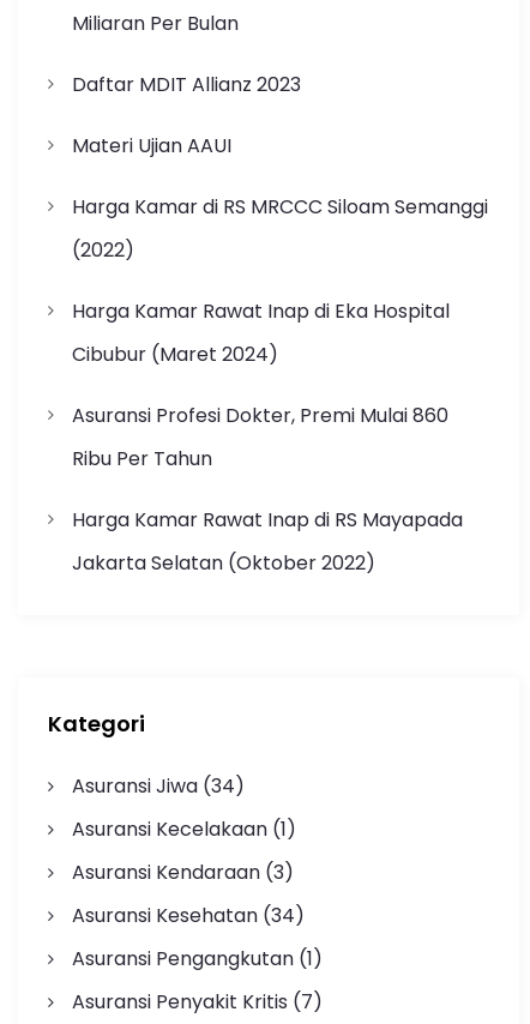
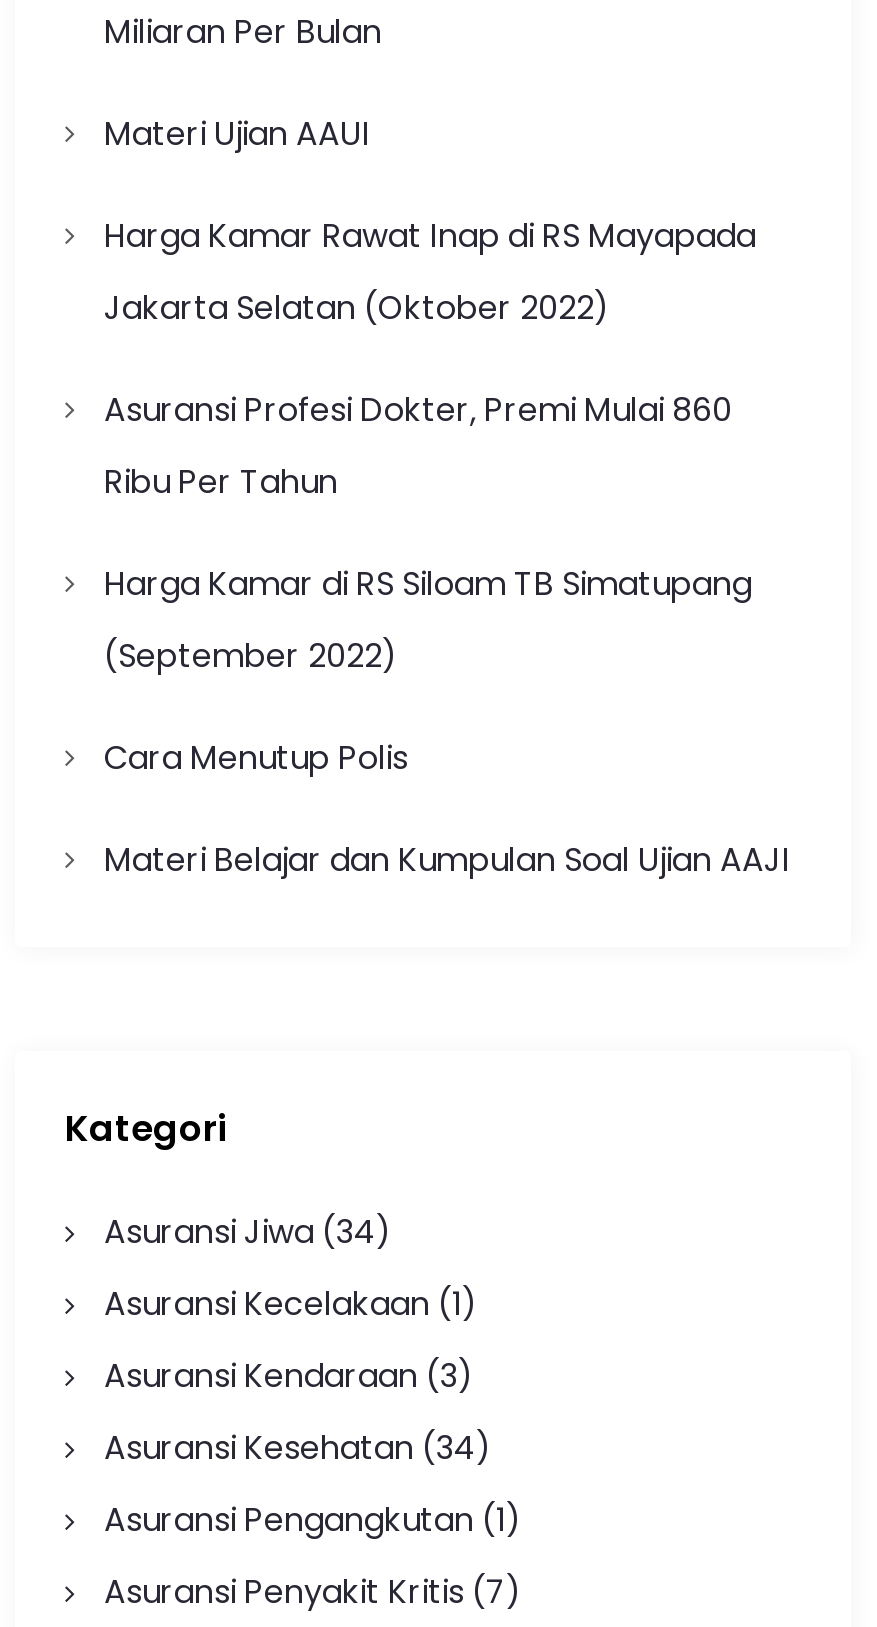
- Daftar MDIT Allianz 2023

- Harga Kamar di RS MRCCC Siloam Semanggi
- (2022)
- Harga Kamar Rawat Inap di Eka Hospital
- Cibubur (Maret 2024)

moved up: Asuransi Profesi Dokter, Premi Mulai 860 | Ribu Per Tahun

+ Harga Kamar di RS Siloam TB Simatupang
+ (September 2022)
+ Cara Menutup Polis
+ Materi Belajar dan Kumpulan Soal Ujian AAJI

moved up: Harga Kamar Rawat Inap di RS Mayapada | Jakarta Selatan (Oktober 2022)
